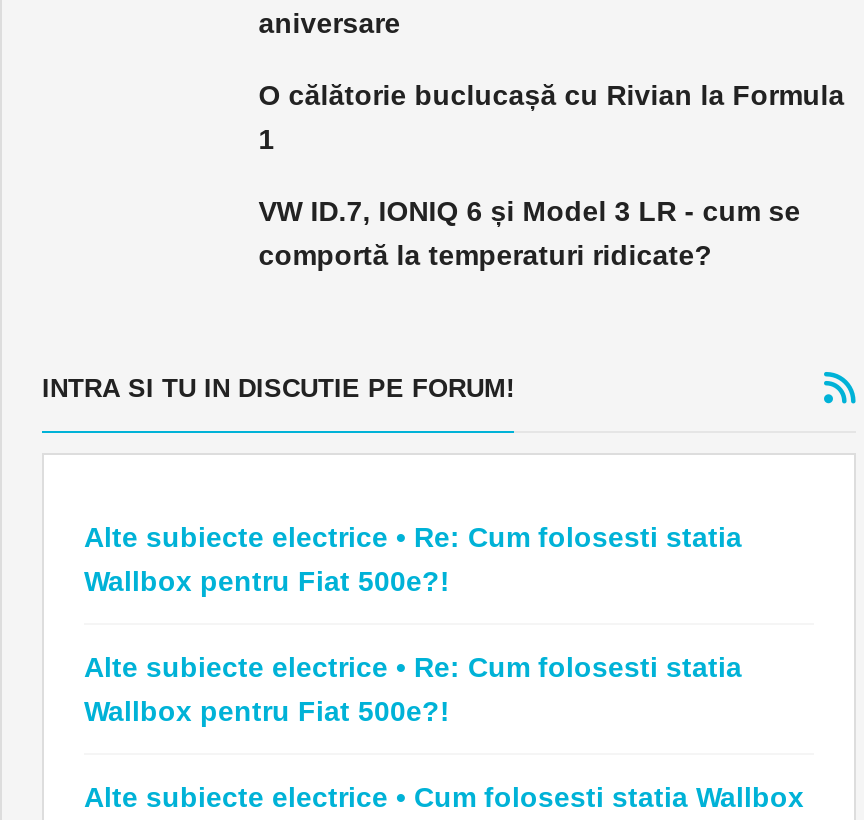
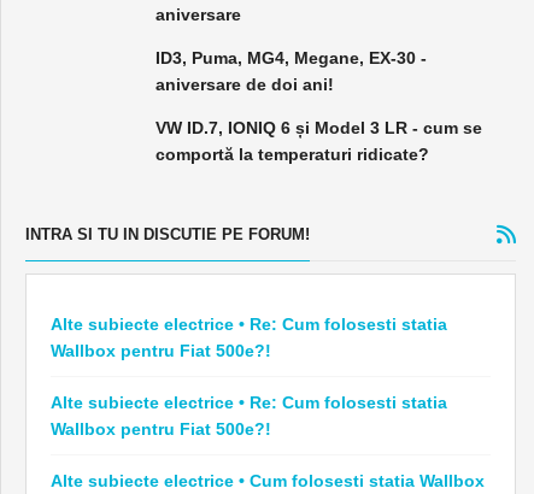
- O călătorie buclucașă cu Rivian la Formula
- 1
+ ID3, Puma, MG4, Megane, EX-30 -
+ aniversare de doi ani!
